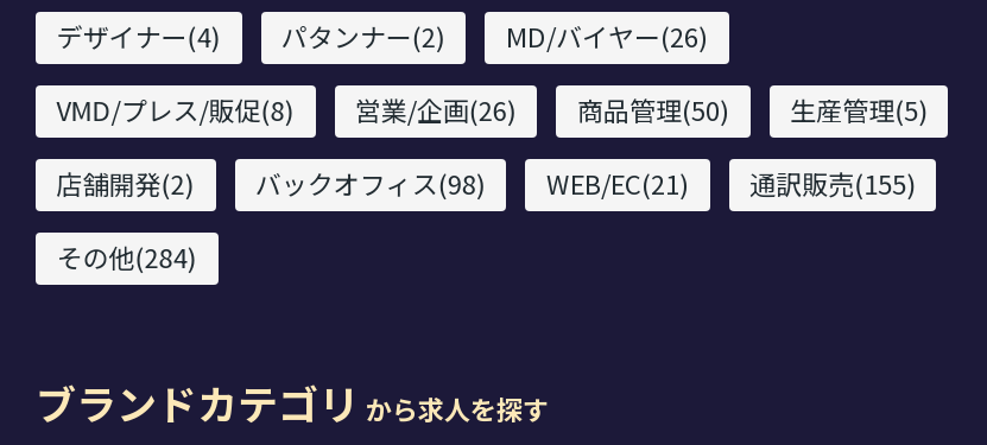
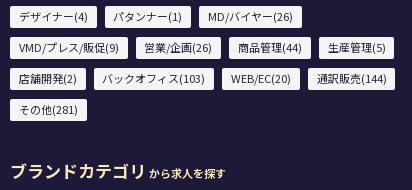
- デザイナー(4) パタンナー(2) MD/バイヤー(26)
+ デザイナー(4) パタンナー(1) MD/バイヤー(26)

- VMD/プレス/販促(8)
+ VMD/プレス/販促(9)

- 商品管理(50)
+ 商品管理(44)

- バックオフィス(98)
- WEB/EC(21)
- 通訳販売(155)
+ バックオフィス(103)
+ WEB/EC(20)
+ 通訳販売(144)

- その他(284)
+ その他(281)
